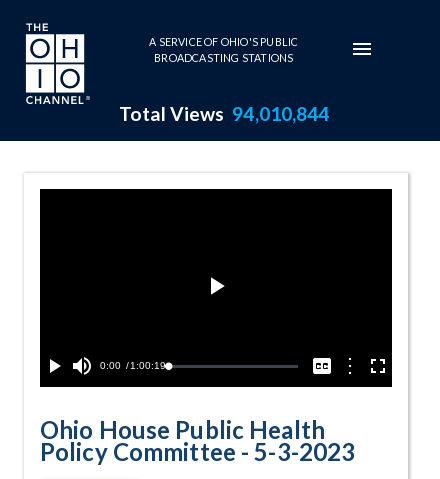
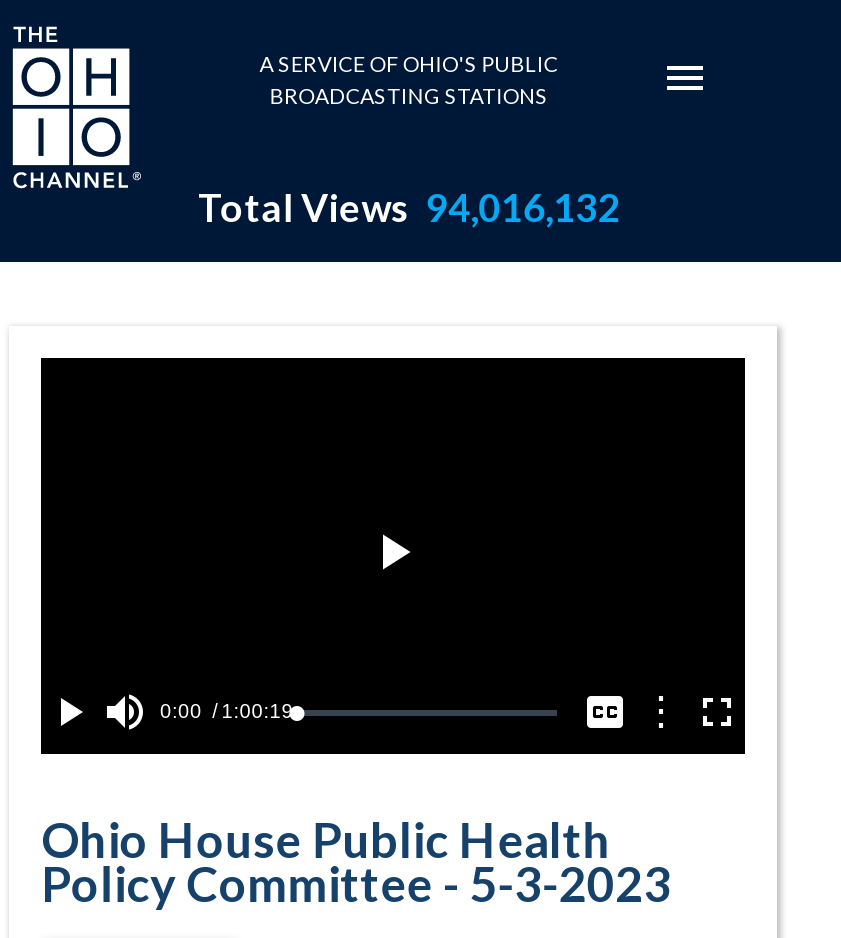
- Total Views 94,010,844
+ Total Views 94,016,132
